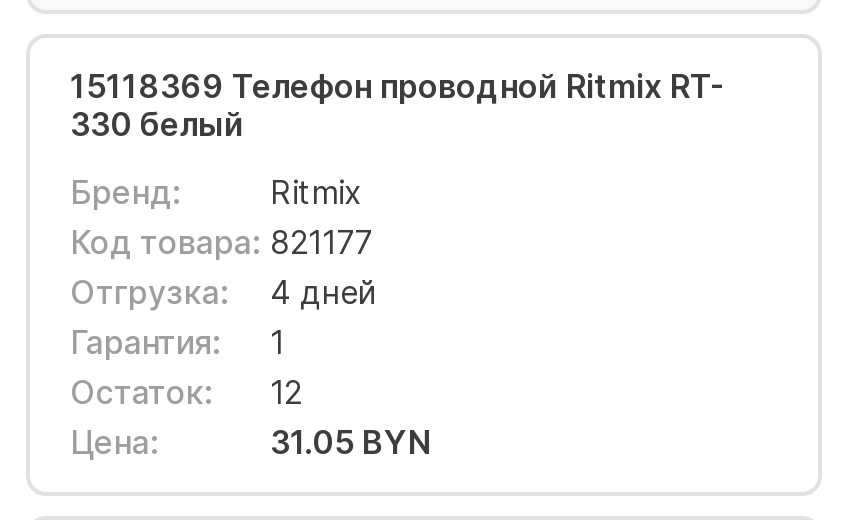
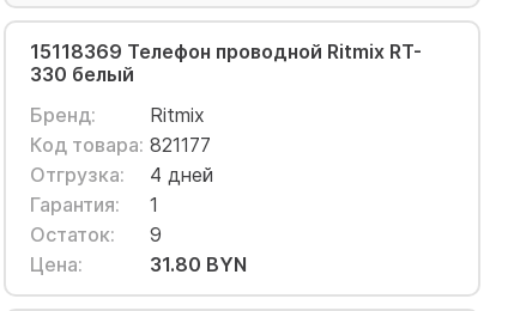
- Остаток: 12
+ Остаток: 9

- 31.05 BYN
+ 31.80 BYN
